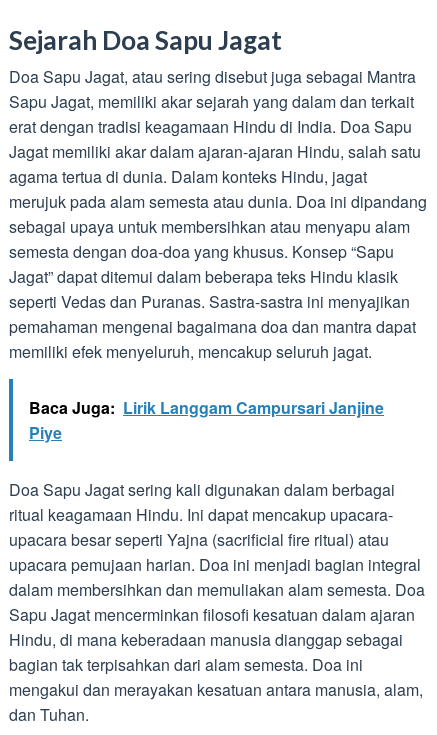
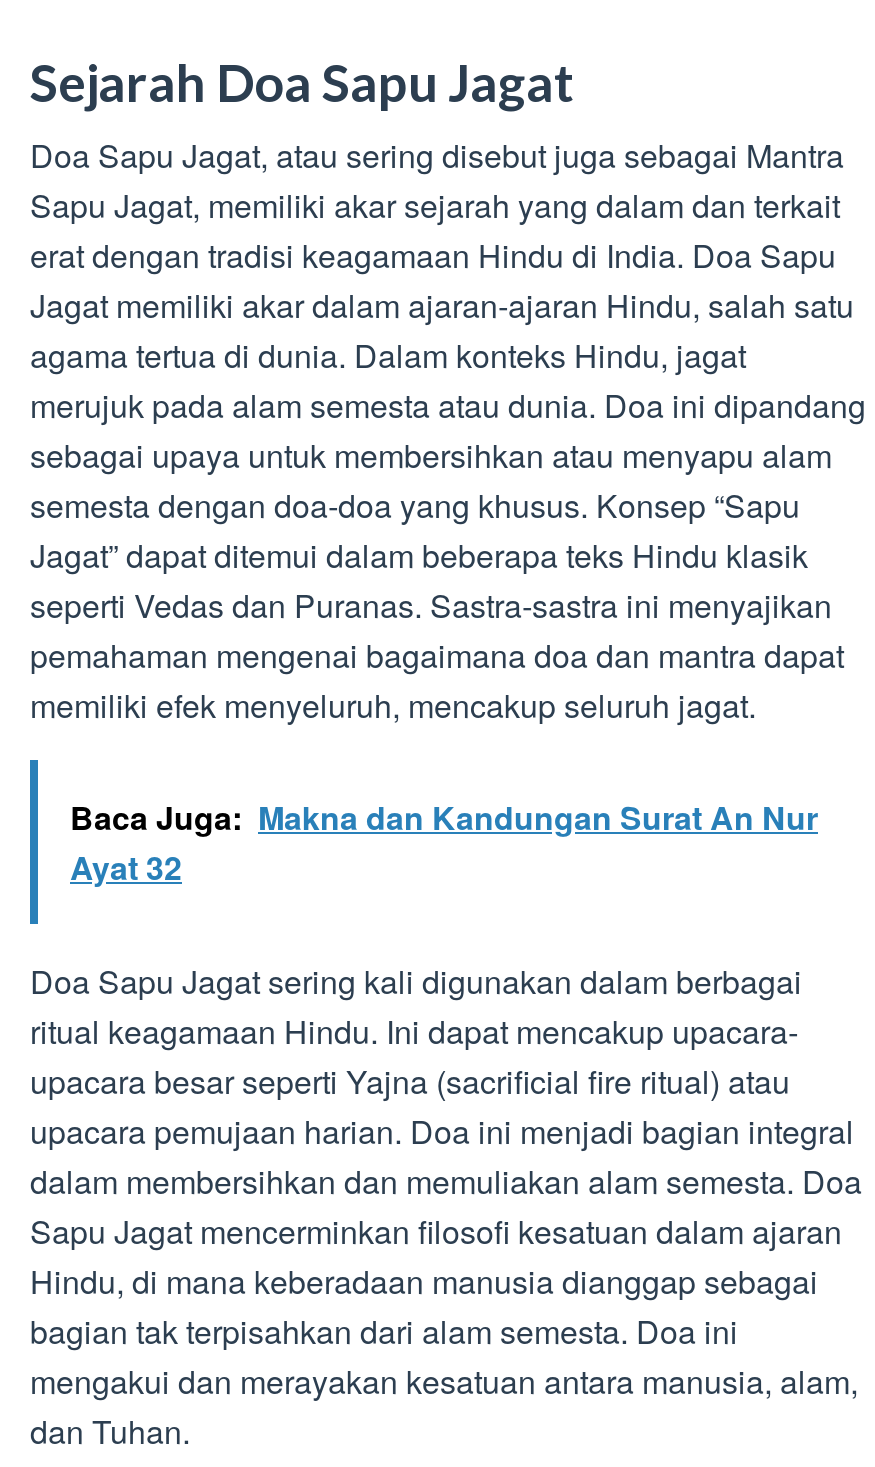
- Baca Juga: Lirik Langgam Campursari Janjine
- Piye
+ Baca Juga: Makna dan Kandungan Surat An Nur
+ Ayat 32
